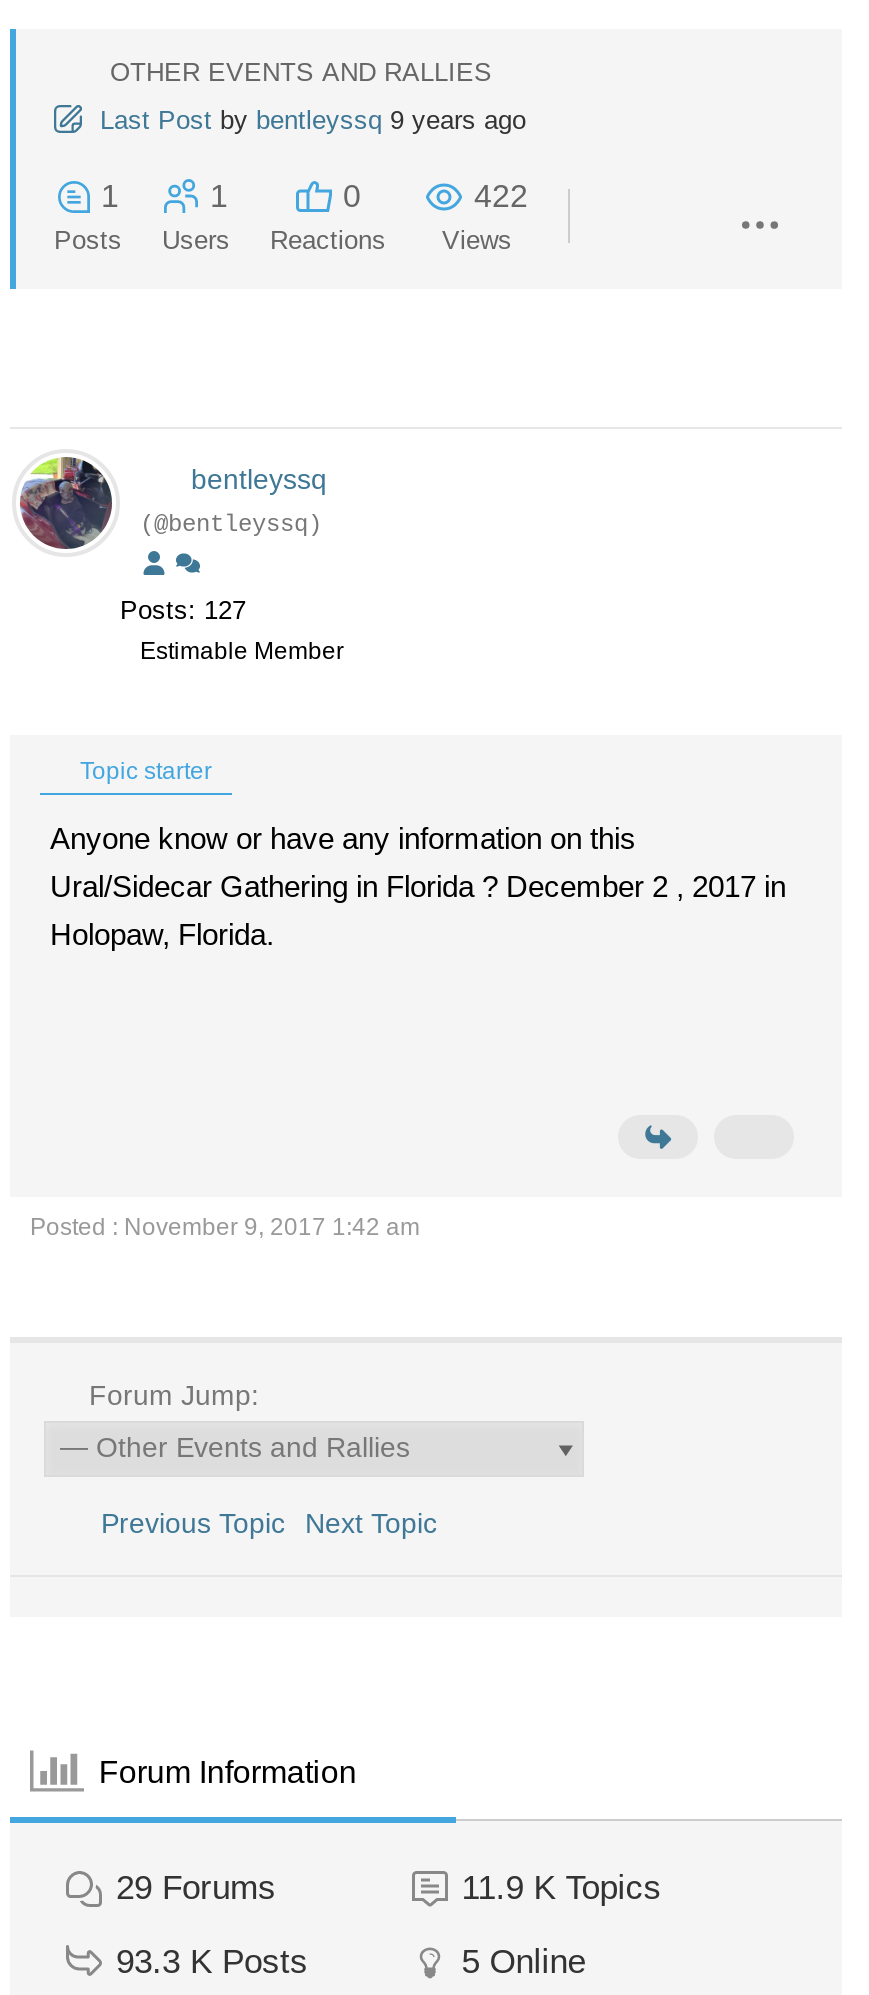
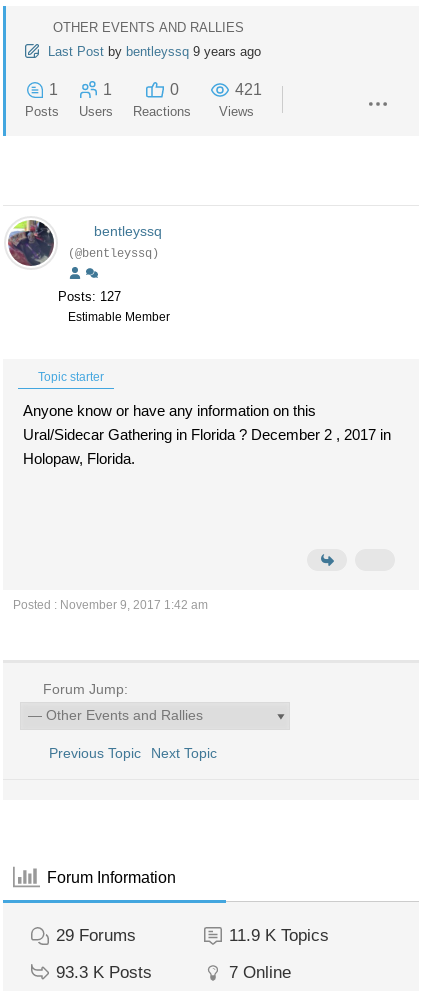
- 422
+ 421

- 5 Online
+ 7 Online
